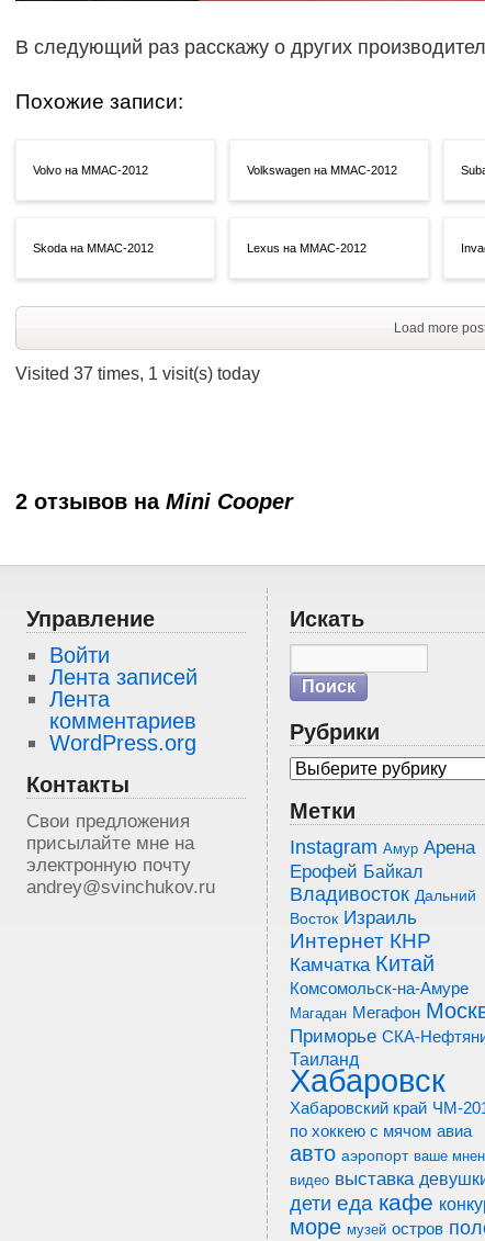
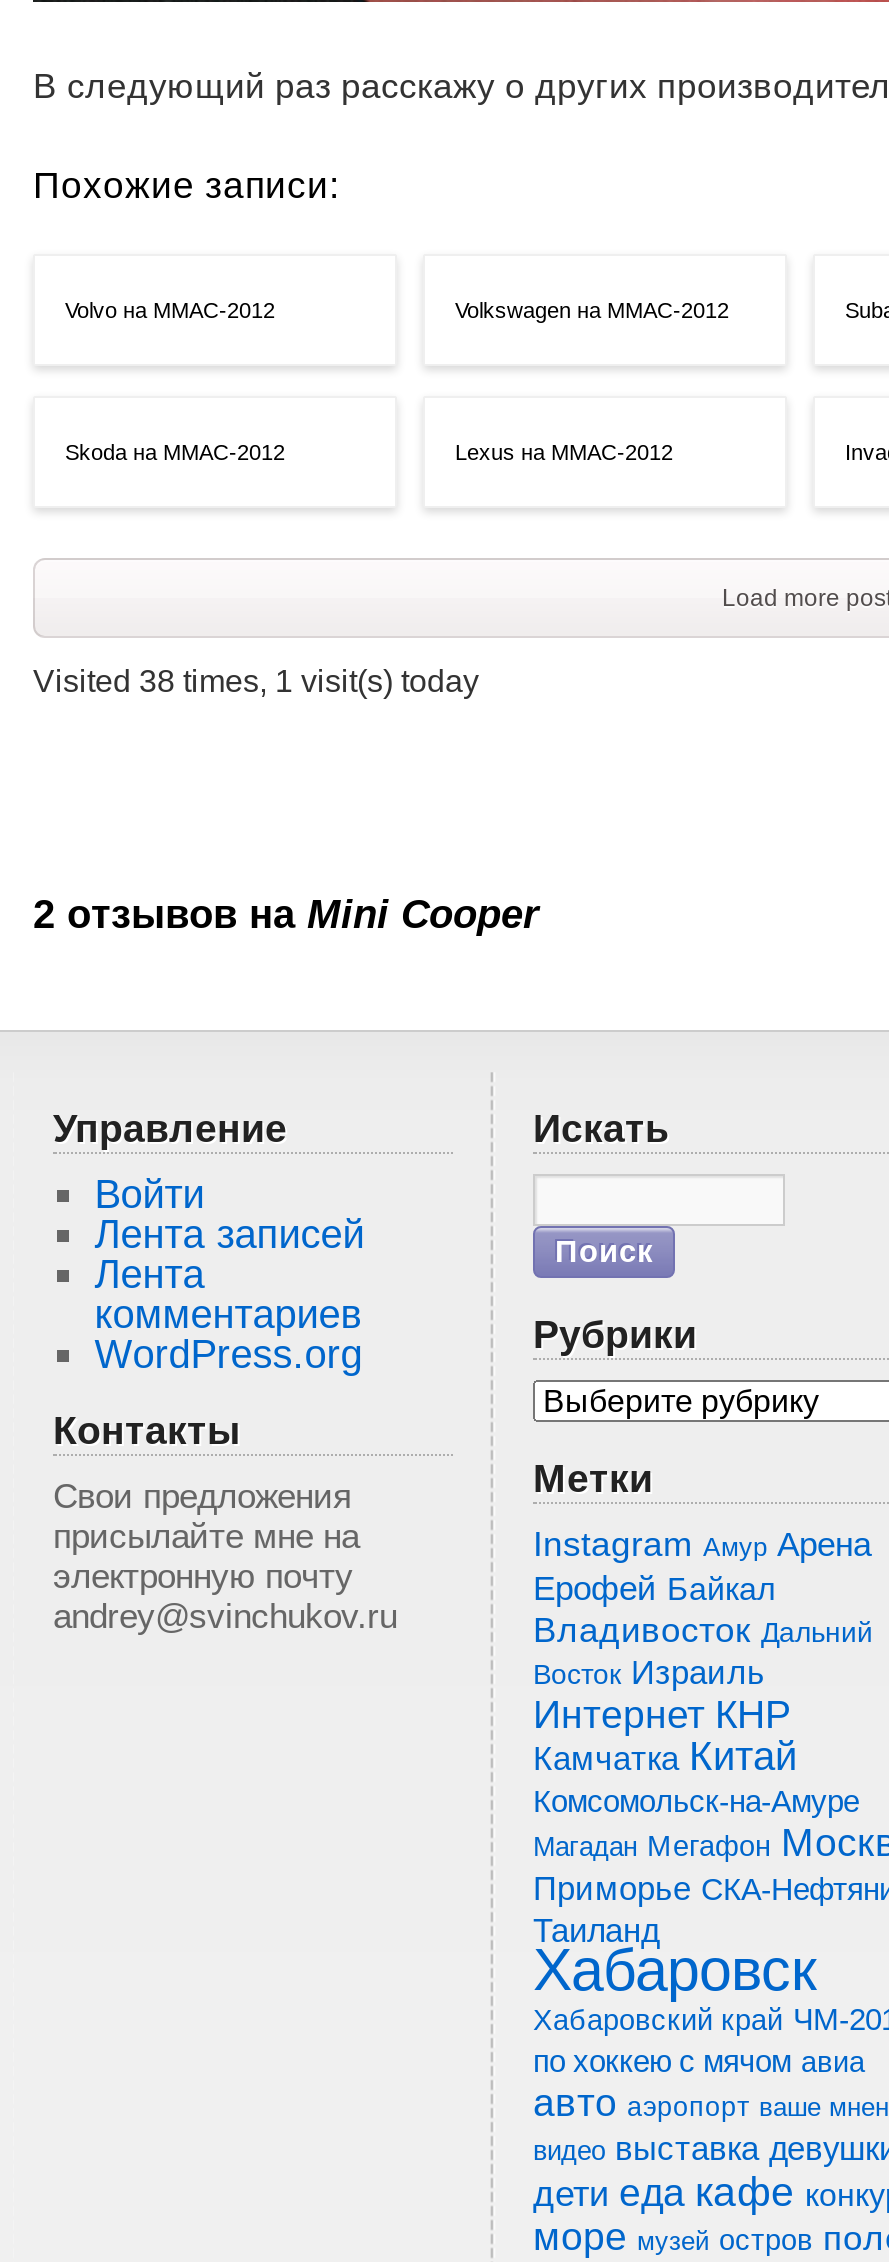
- Visited 37 times, 1 visit(s) today
+ Visited 38 times, 1 visit(s) today
